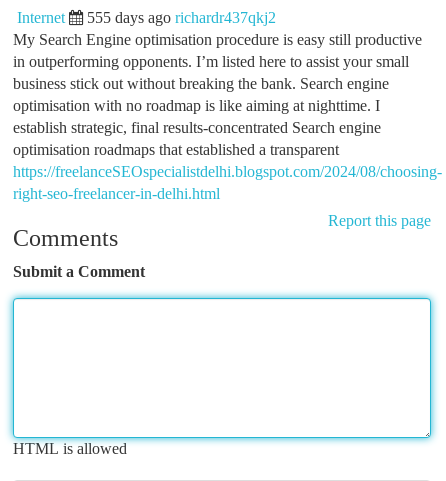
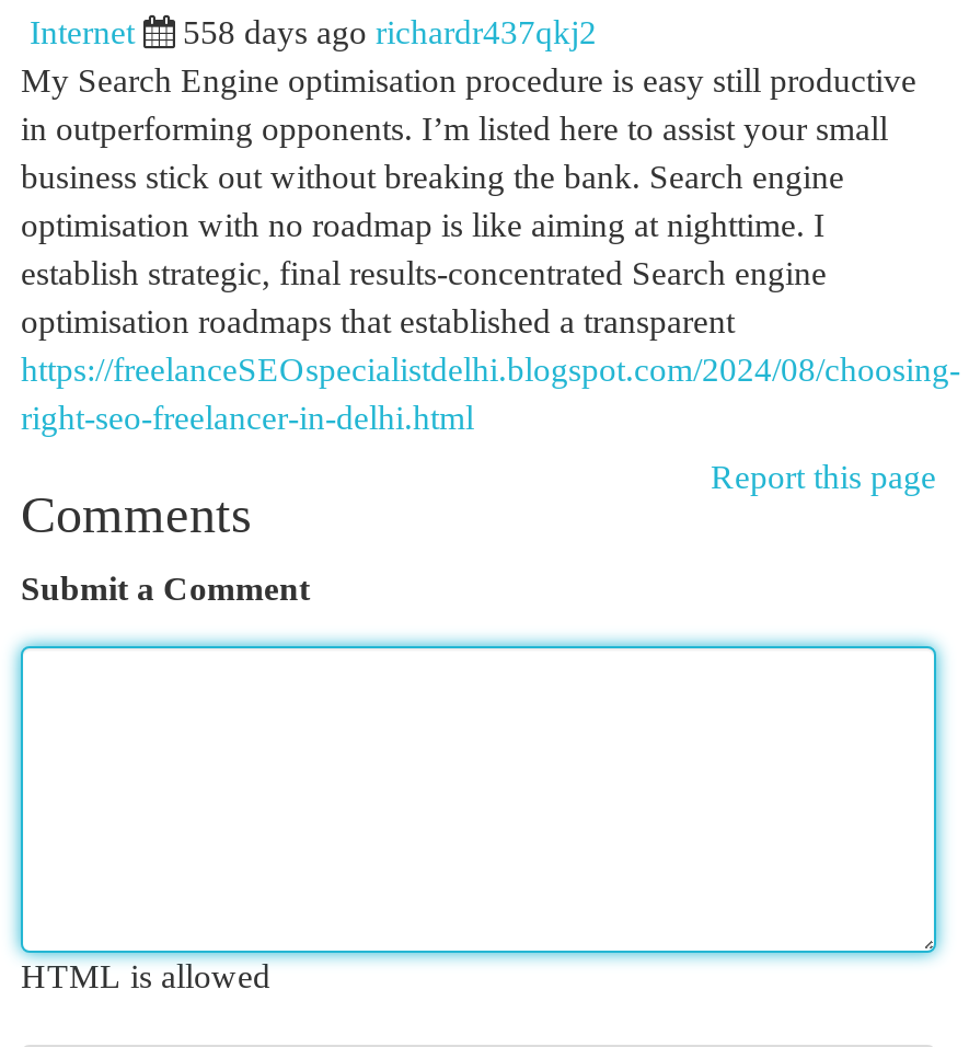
- 555 days ago richardr437qkj2
+ 558 days ago richardr437qkj2
